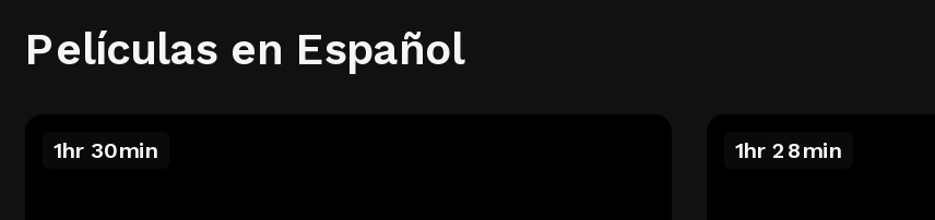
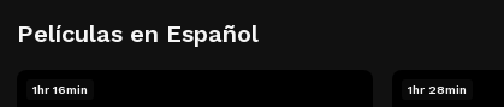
- 1hr 30min
+ 1hr 16min
